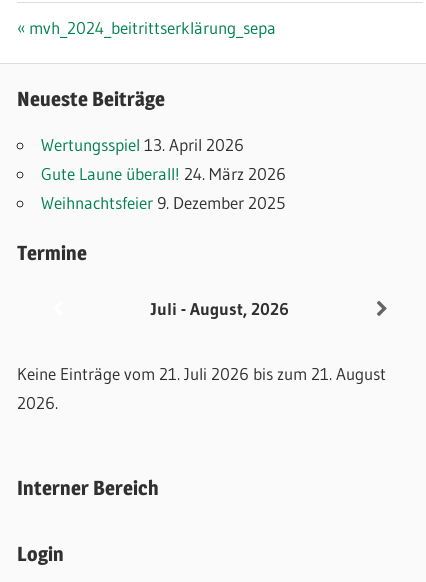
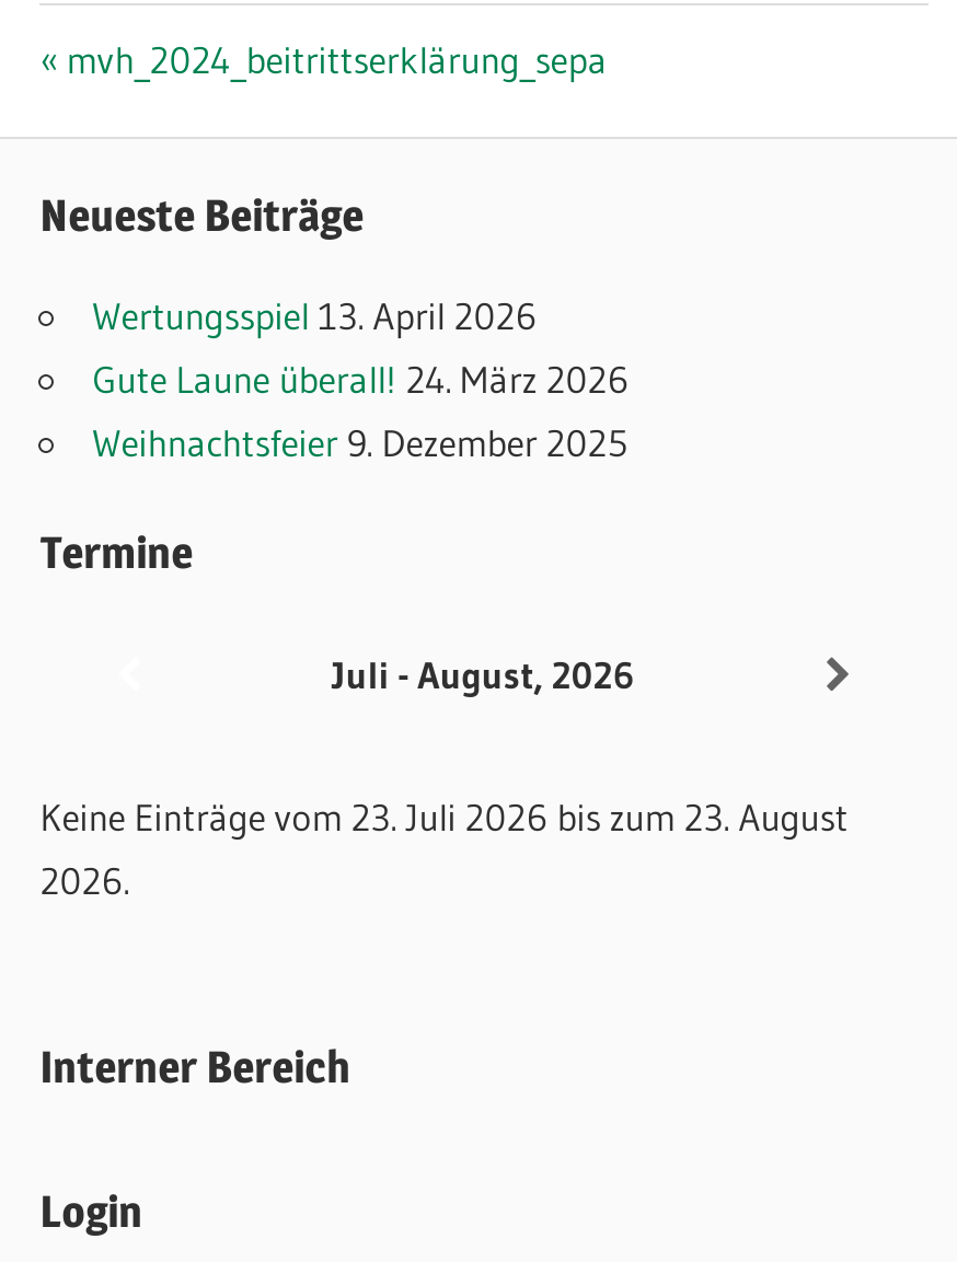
- Keine Einträge vom 21. Juli 2026 bis zum 21. August
+ Keine Einträge vom 23. Juli 2026 bis zum 23. August
